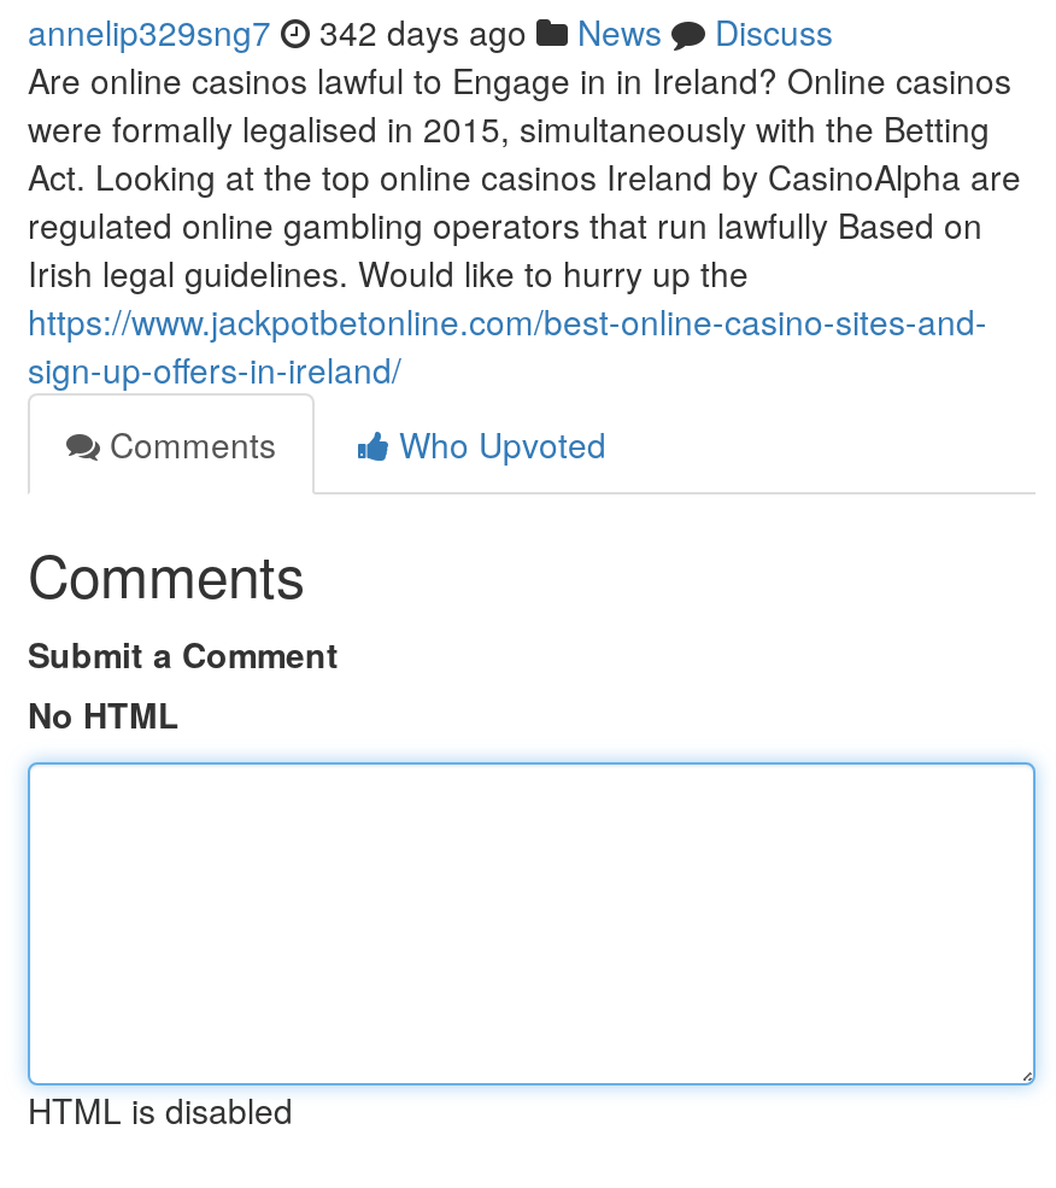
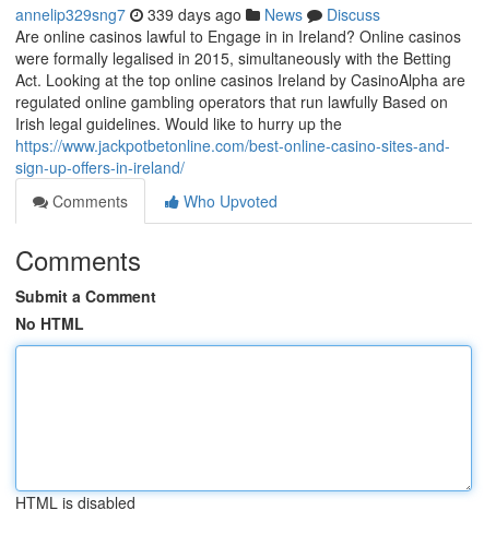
- annelip329sng7 342 days ago News Discuss
+ annelip329sng7 339 days ago News Discuss
